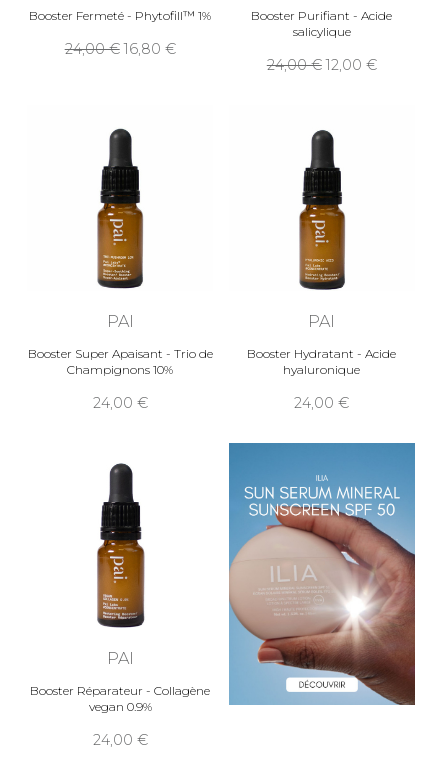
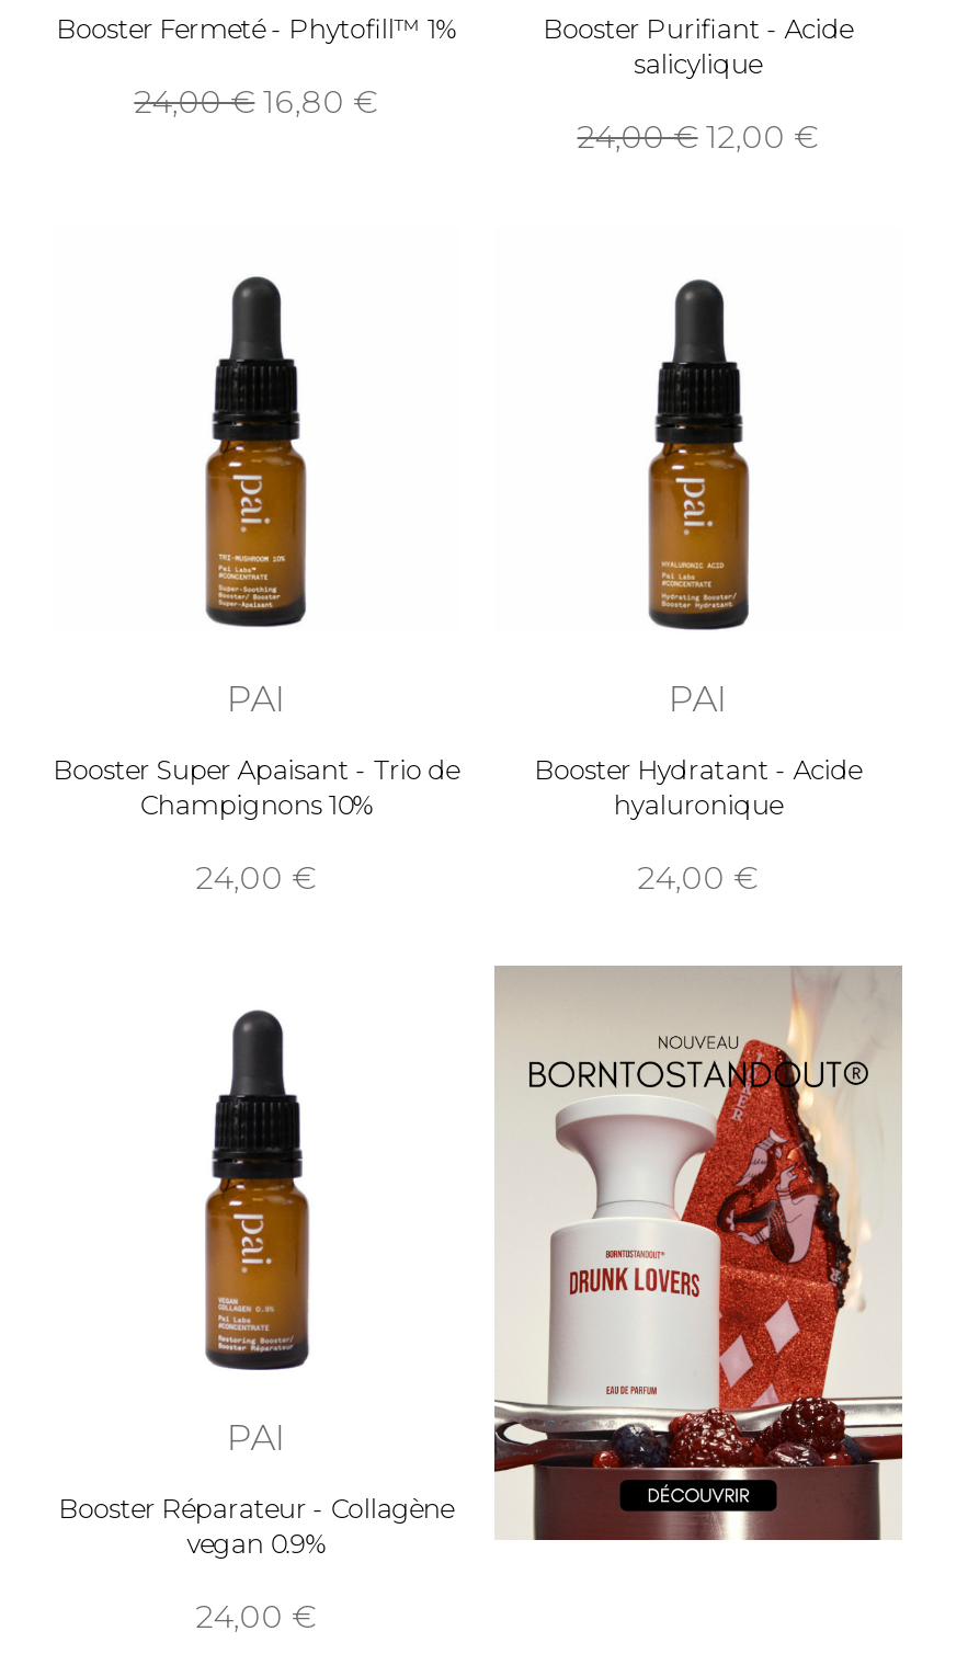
- [image]
+ [image]
